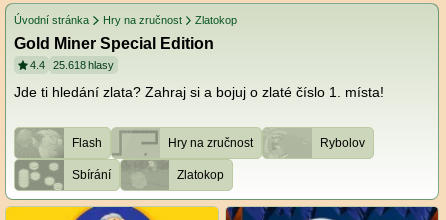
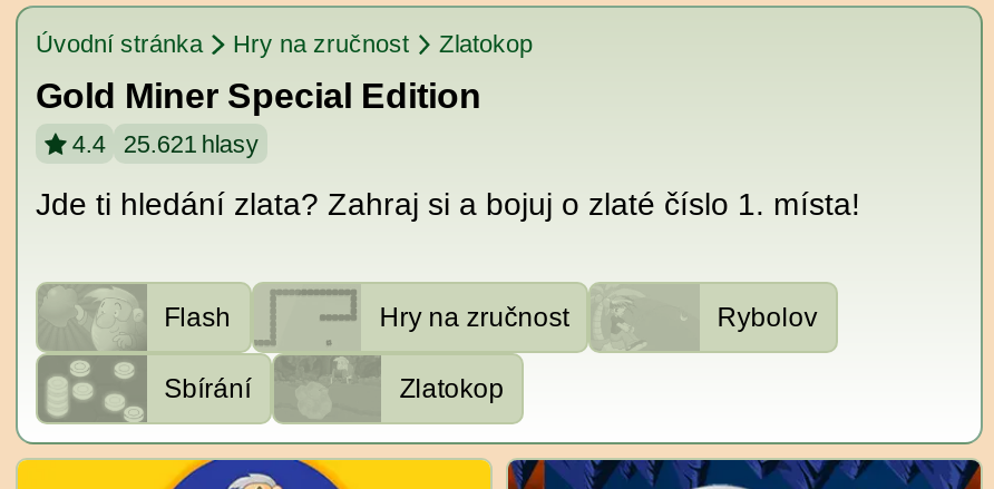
- 4.4 25.618 hlasy
+ 4.4 25.621 hlasy
